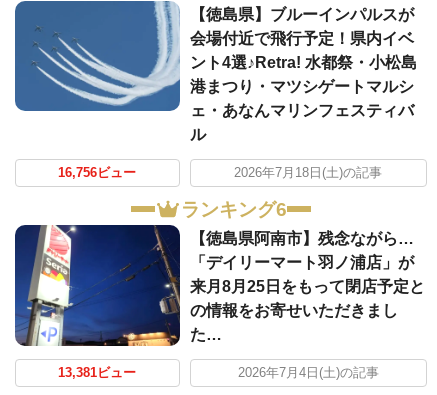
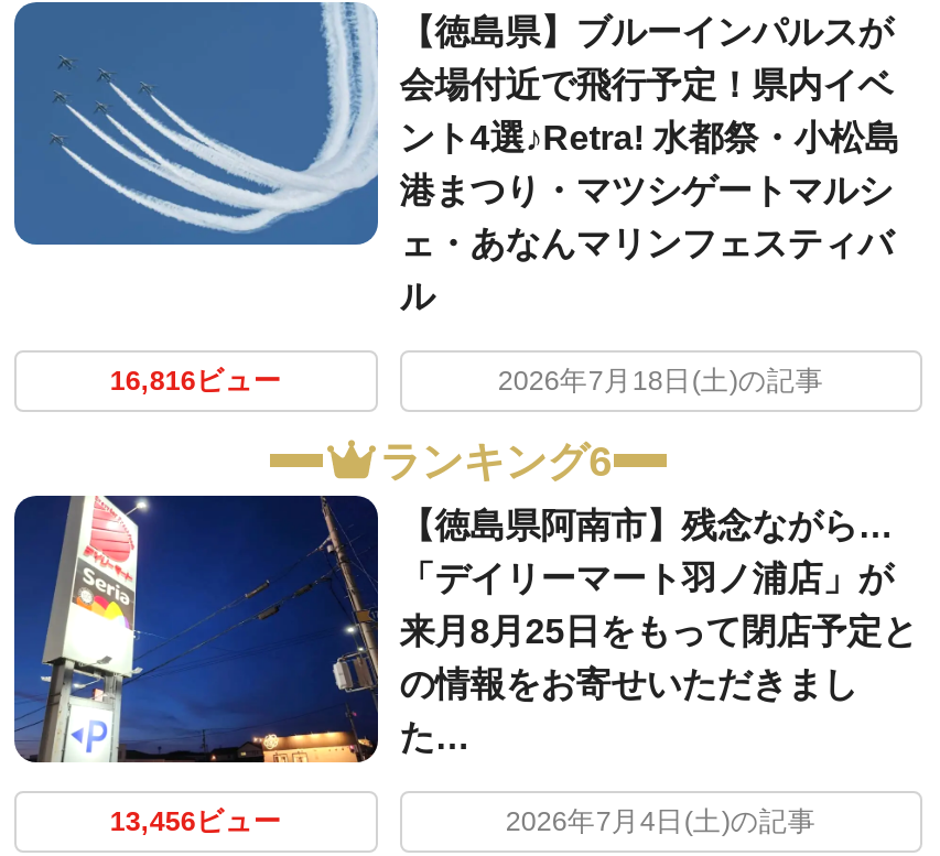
- 16,756ビュー
+ 16,816ビュー

- 13,381ビュー
+ 13,456ビュー
